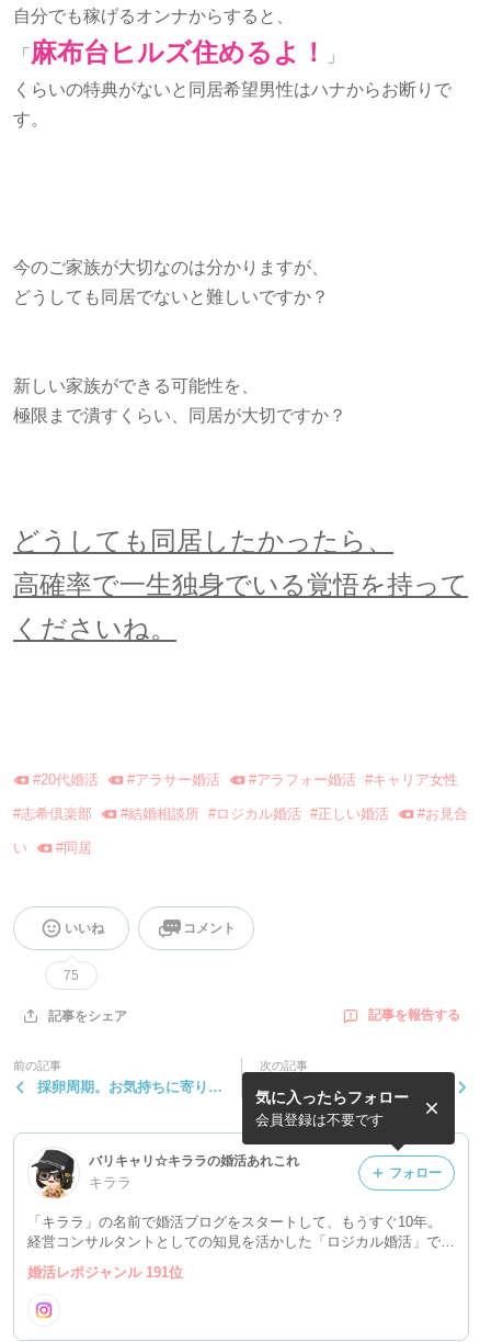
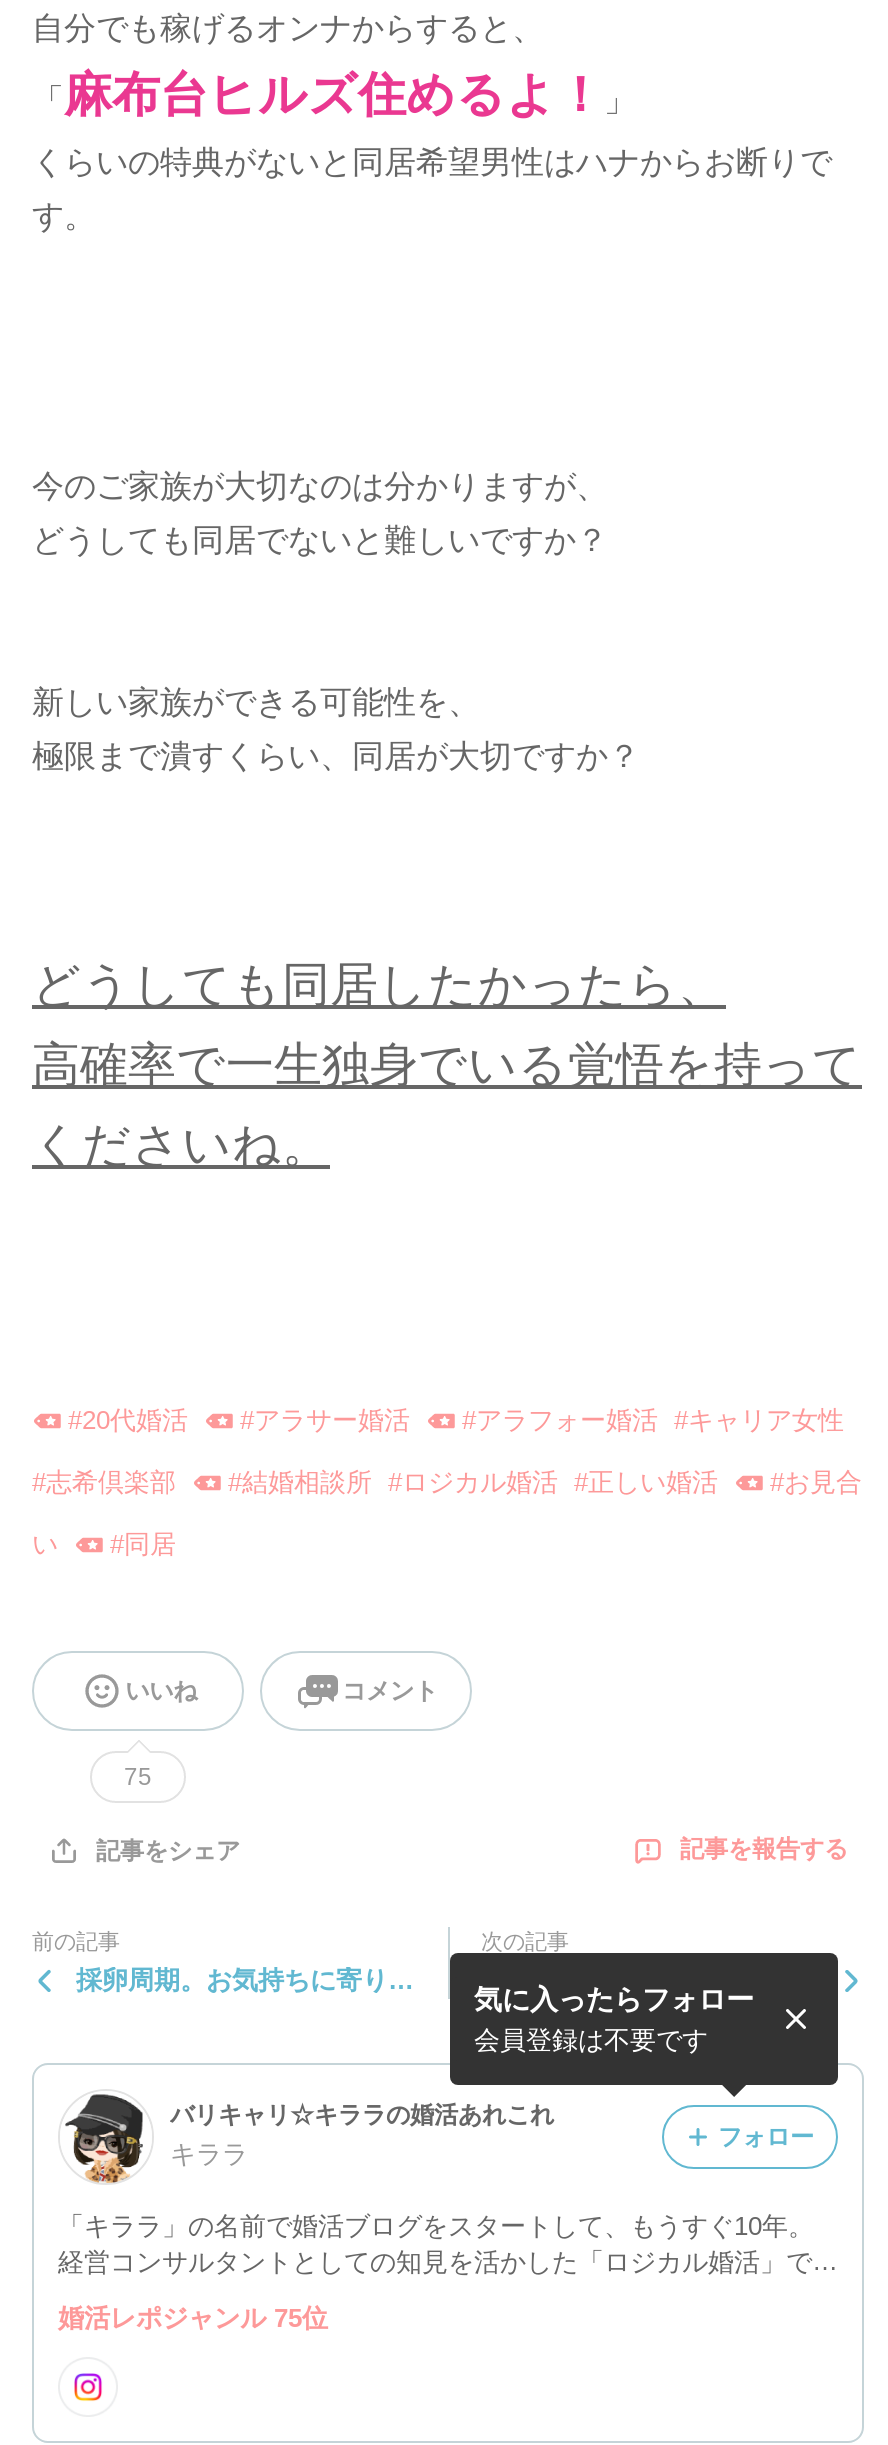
- 婚活レポジャンル 191位
+ 婚活レポジャンル 75位
